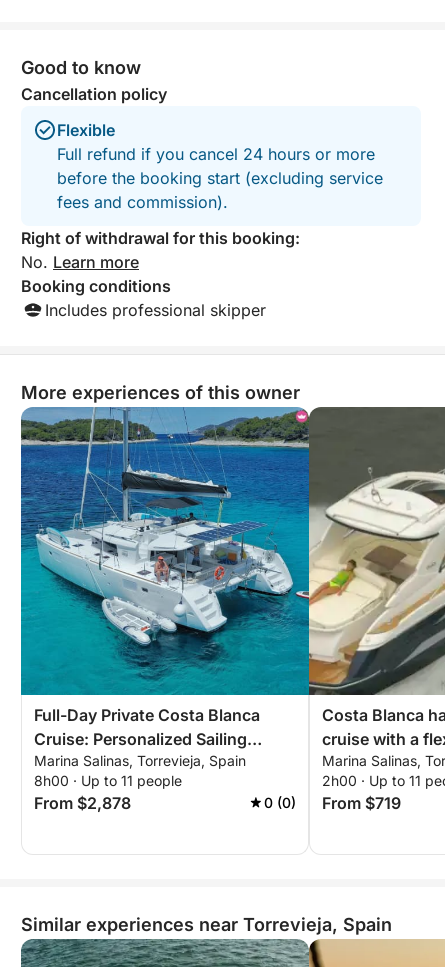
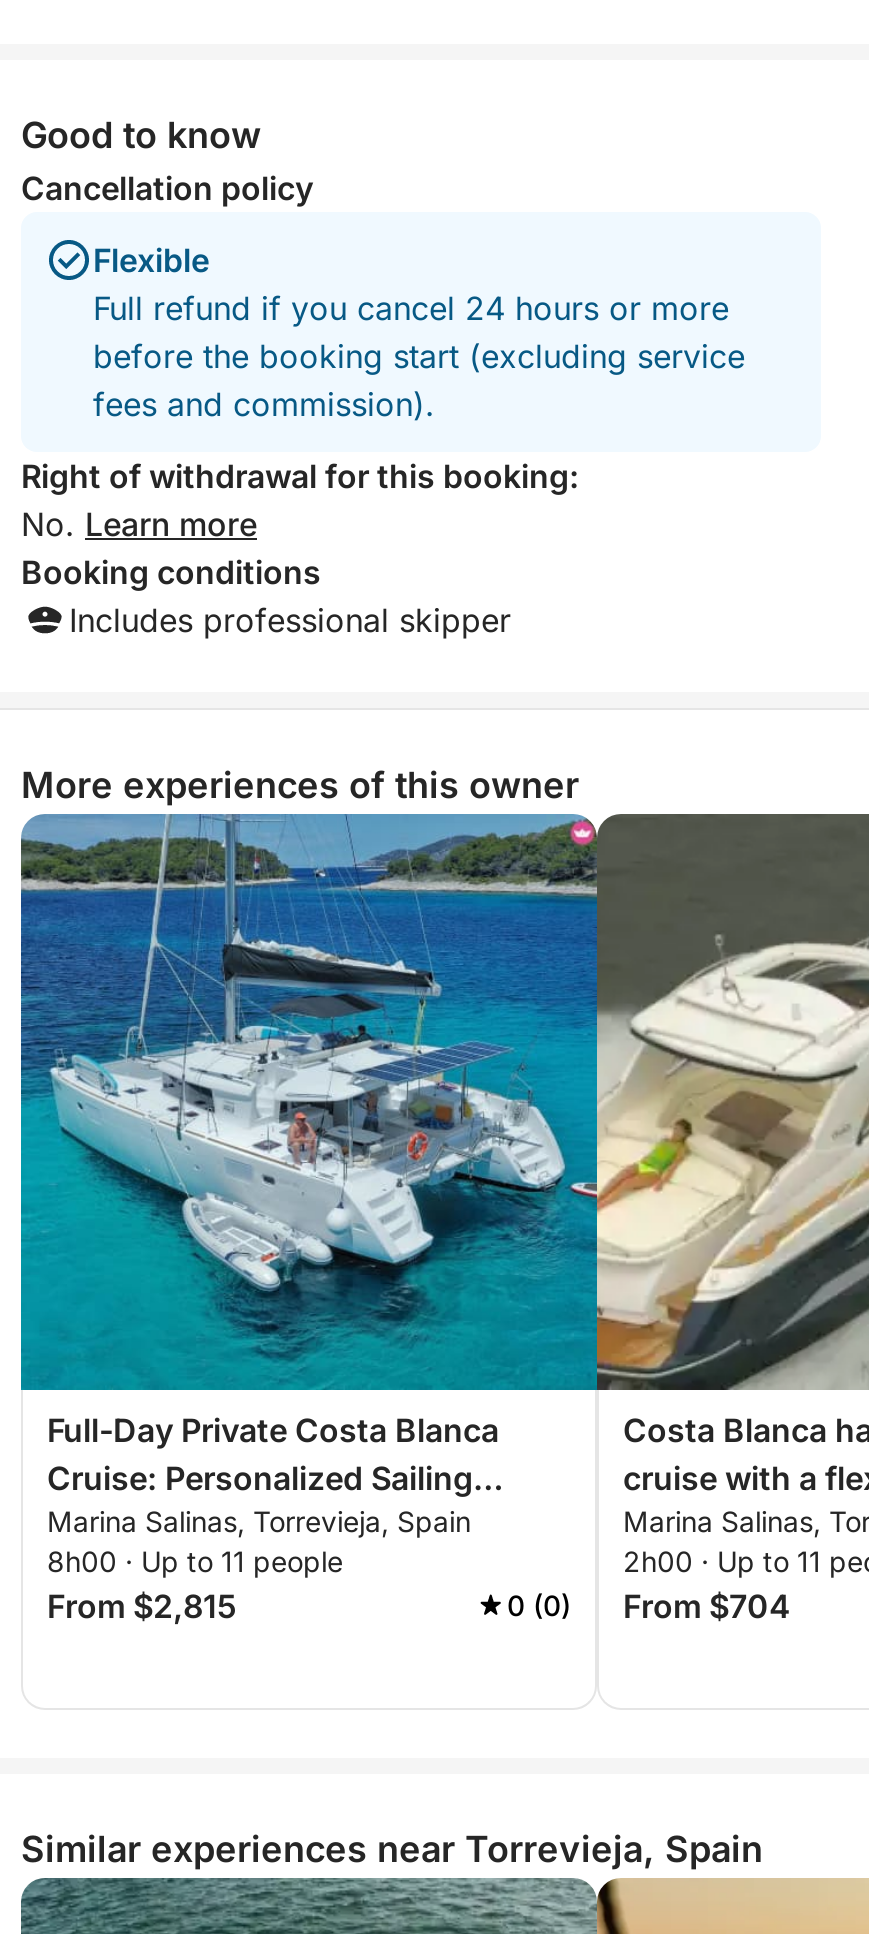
- From $2,878
+ From $2,815

- 0 (0) From $719
+ 0 (0) From $704
